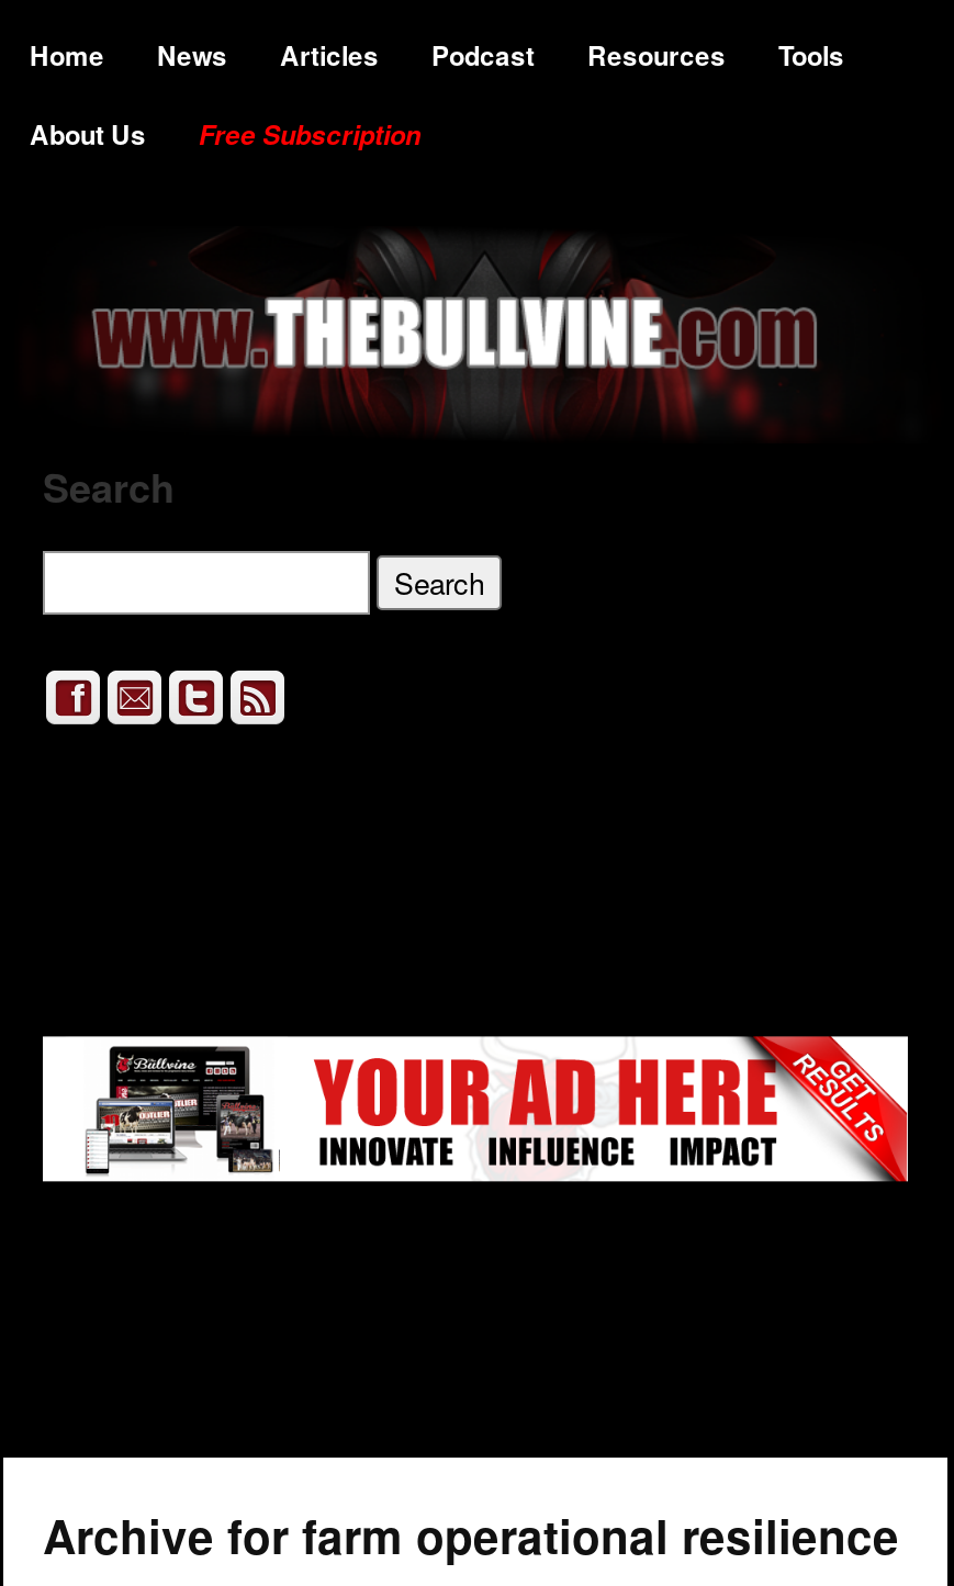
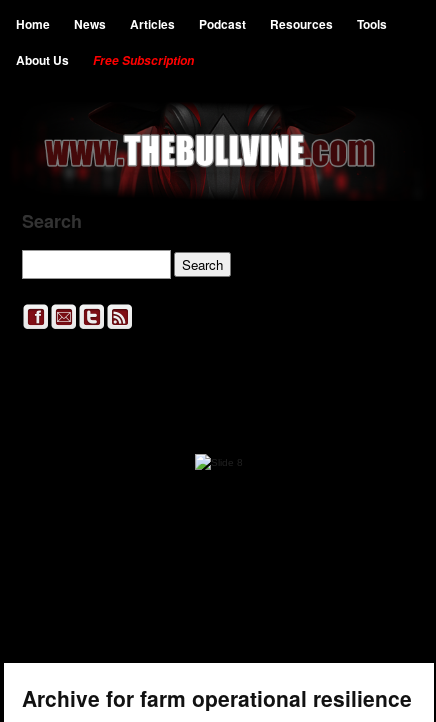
- [image]
